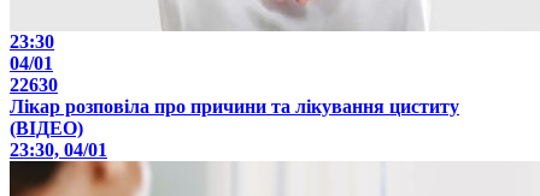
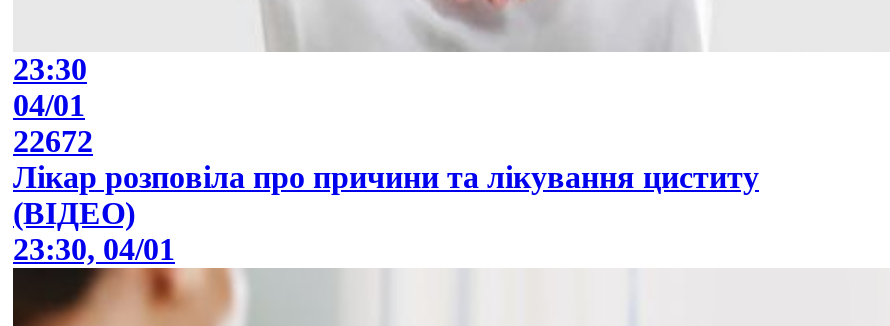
- 22630
+ 22672
